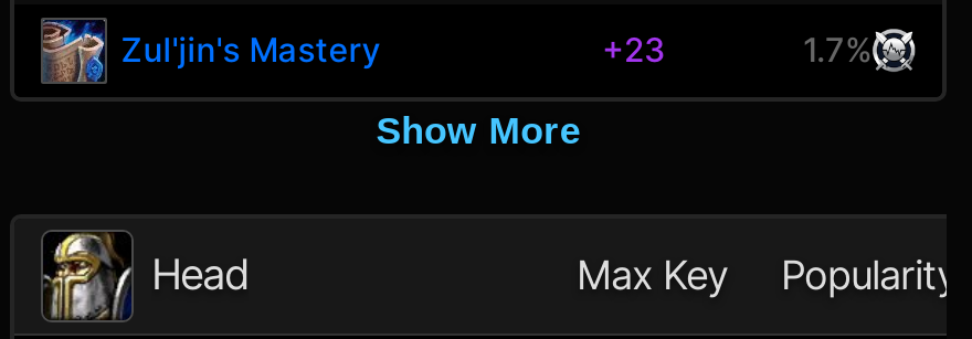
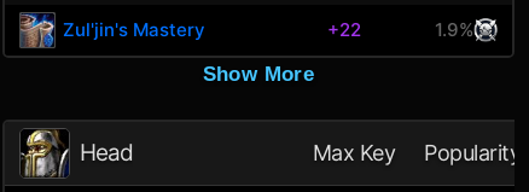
- +23
+ +22

- 1.7%
+ 1.9%
